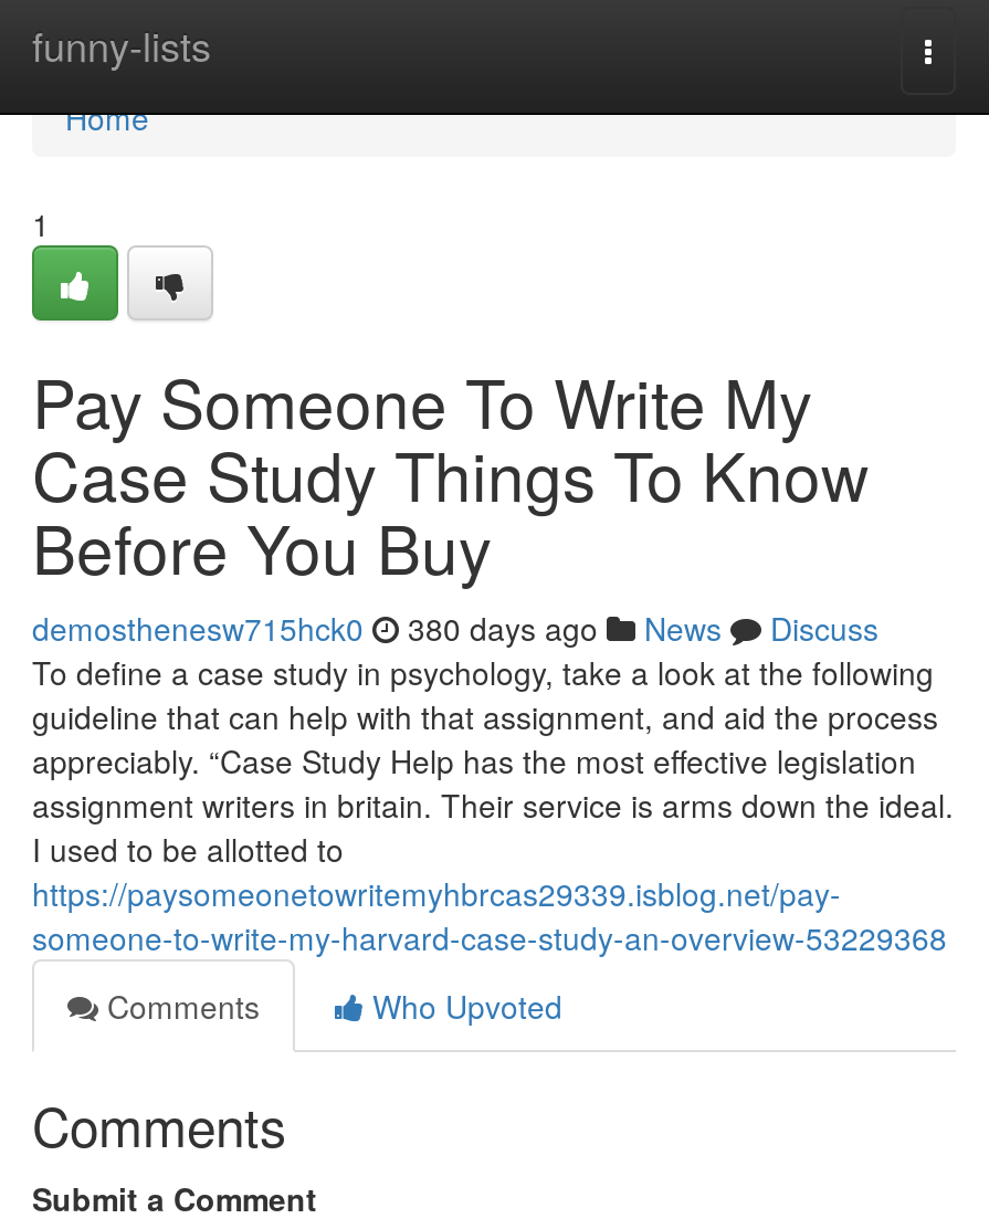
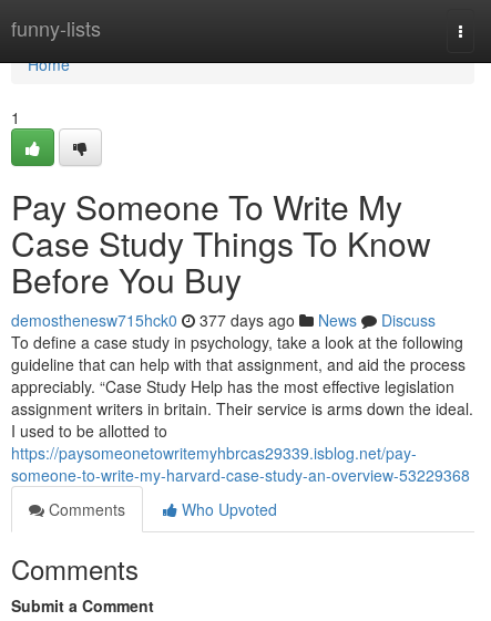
- demosthenesw715hck0 380 days ago News Discuss
+ demosthenesw715hck0 377 days ago News Discuss
